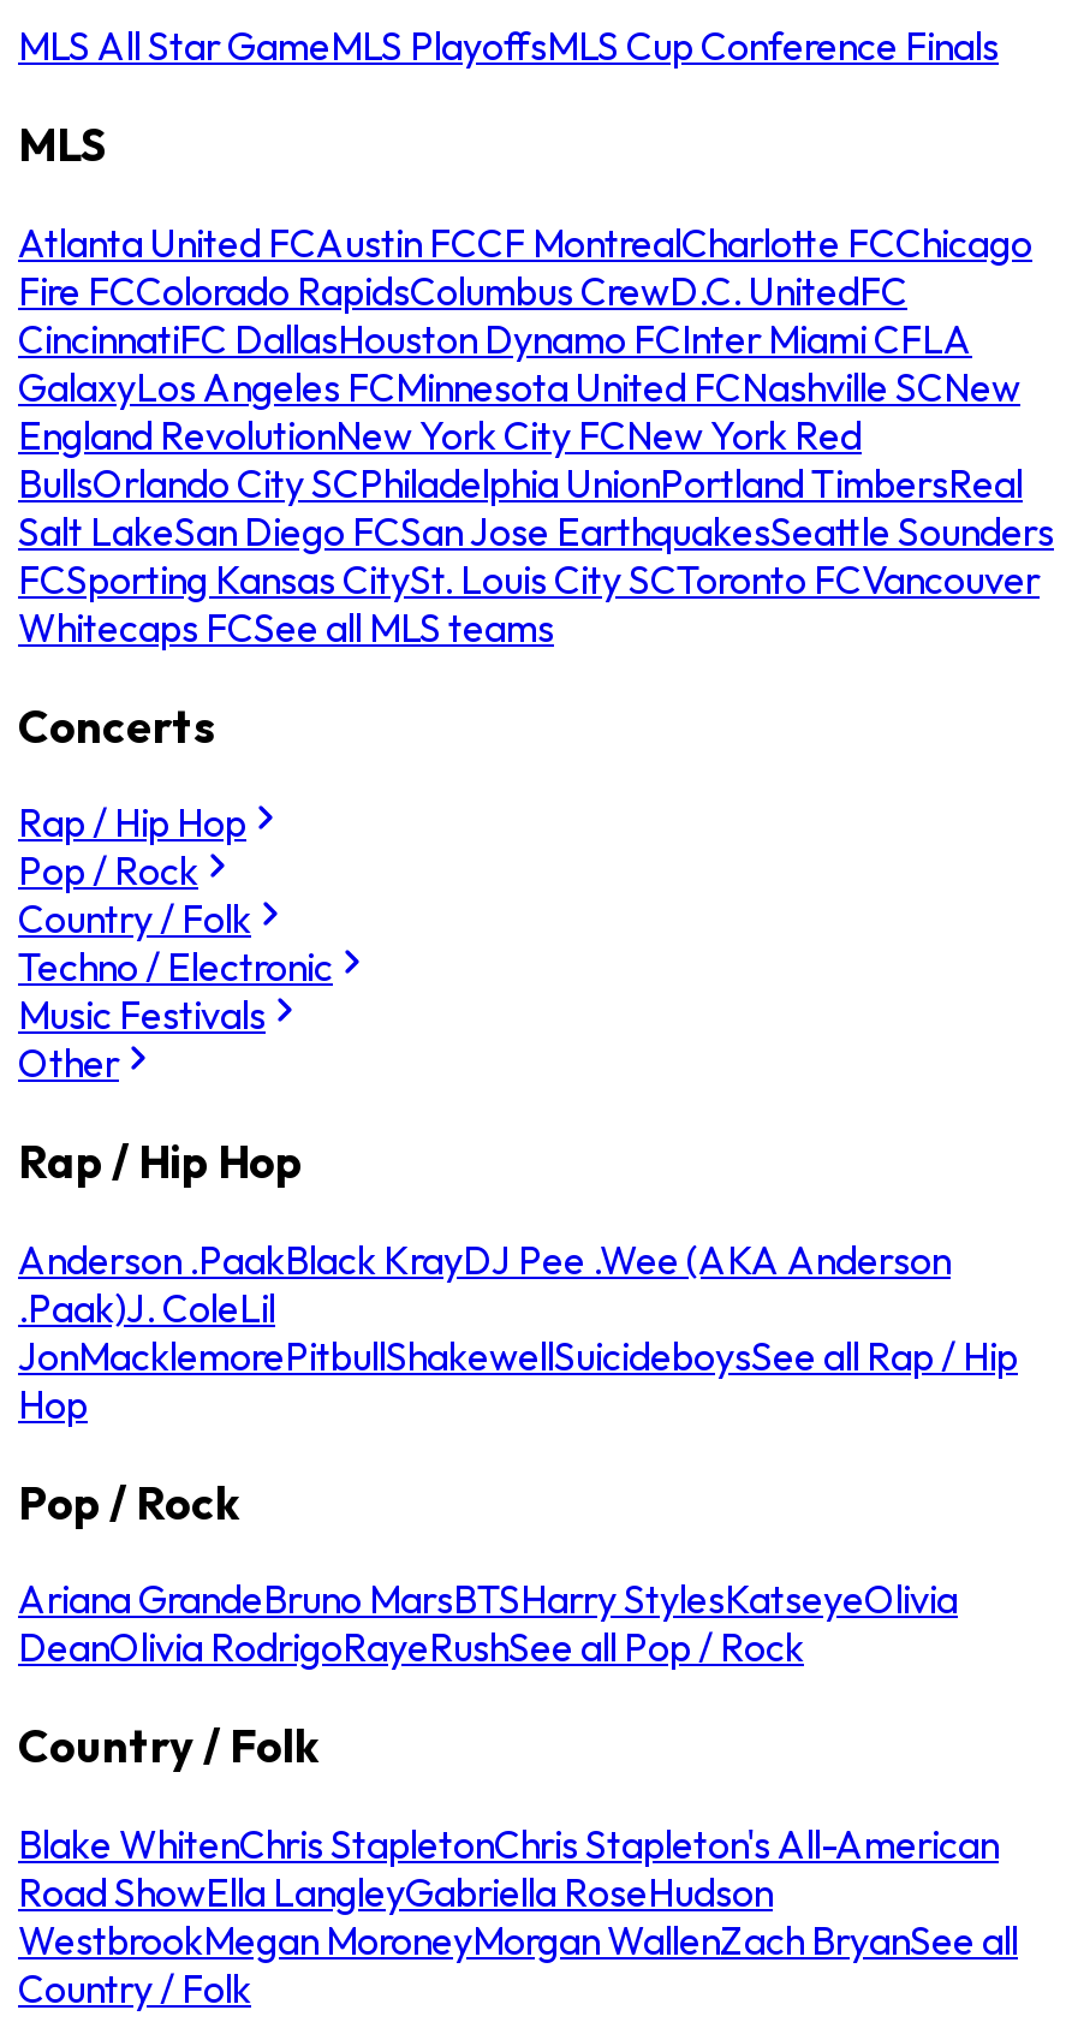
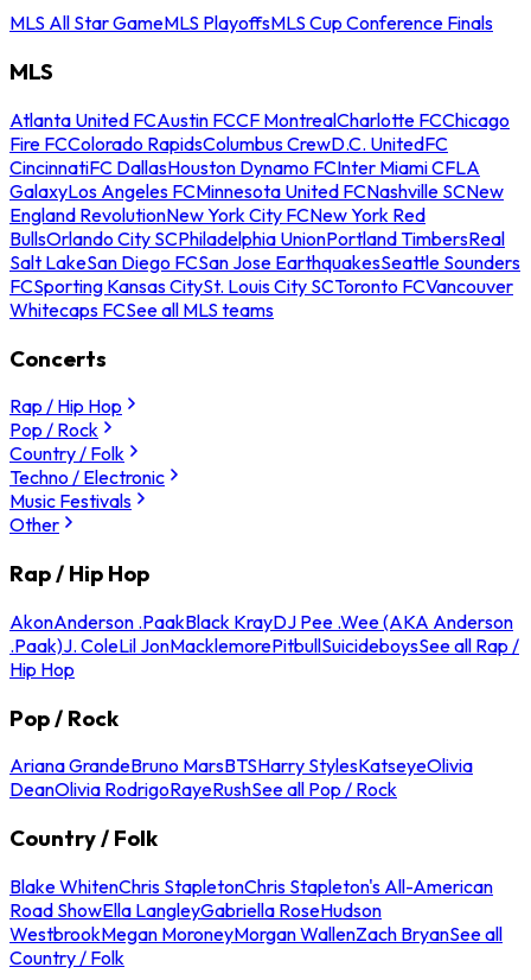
- Anderson .PaakBlack KrayDJ Pee .Wee (AKA Anderson
- .Paak)J. ColeLil
- JonMacklemorePitbullShakewellSuicideboysSee all Rap / Hip
- Hop
+ AkonAnderson .PaakBlack KrayDJ Pee .Wee (AKA Anderson
+ .Paak)J. ColeLil JonMacklemorePitbullSuicideboysSee all Rap /
+ Hip Hop
